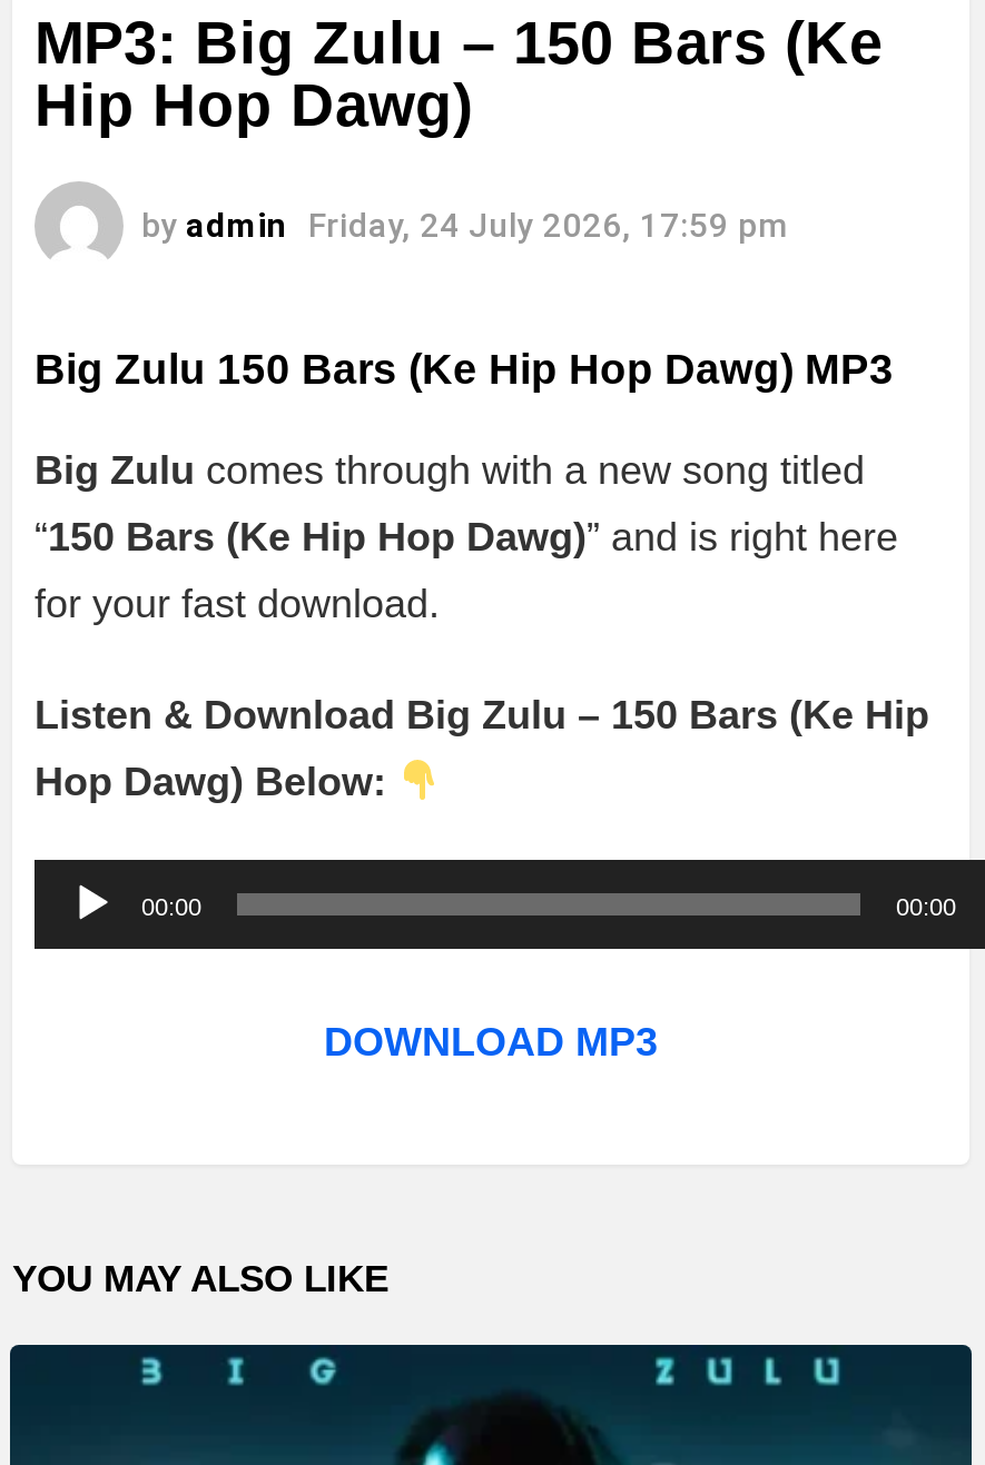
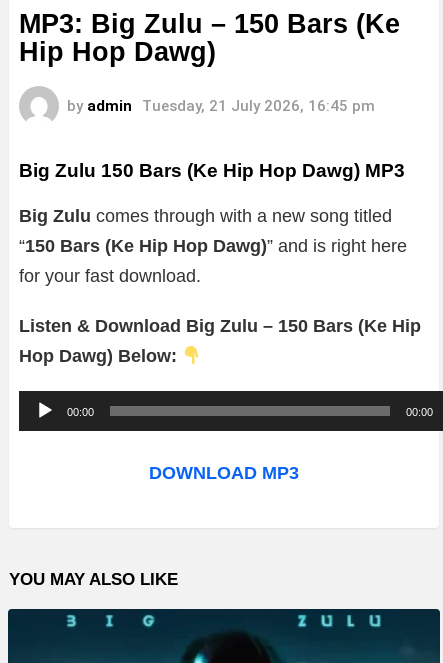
- by admin Friday, 24 July 2026, 17:59 pm
+ by admin Tuesday, 21 July 2026, 16:45 pm
